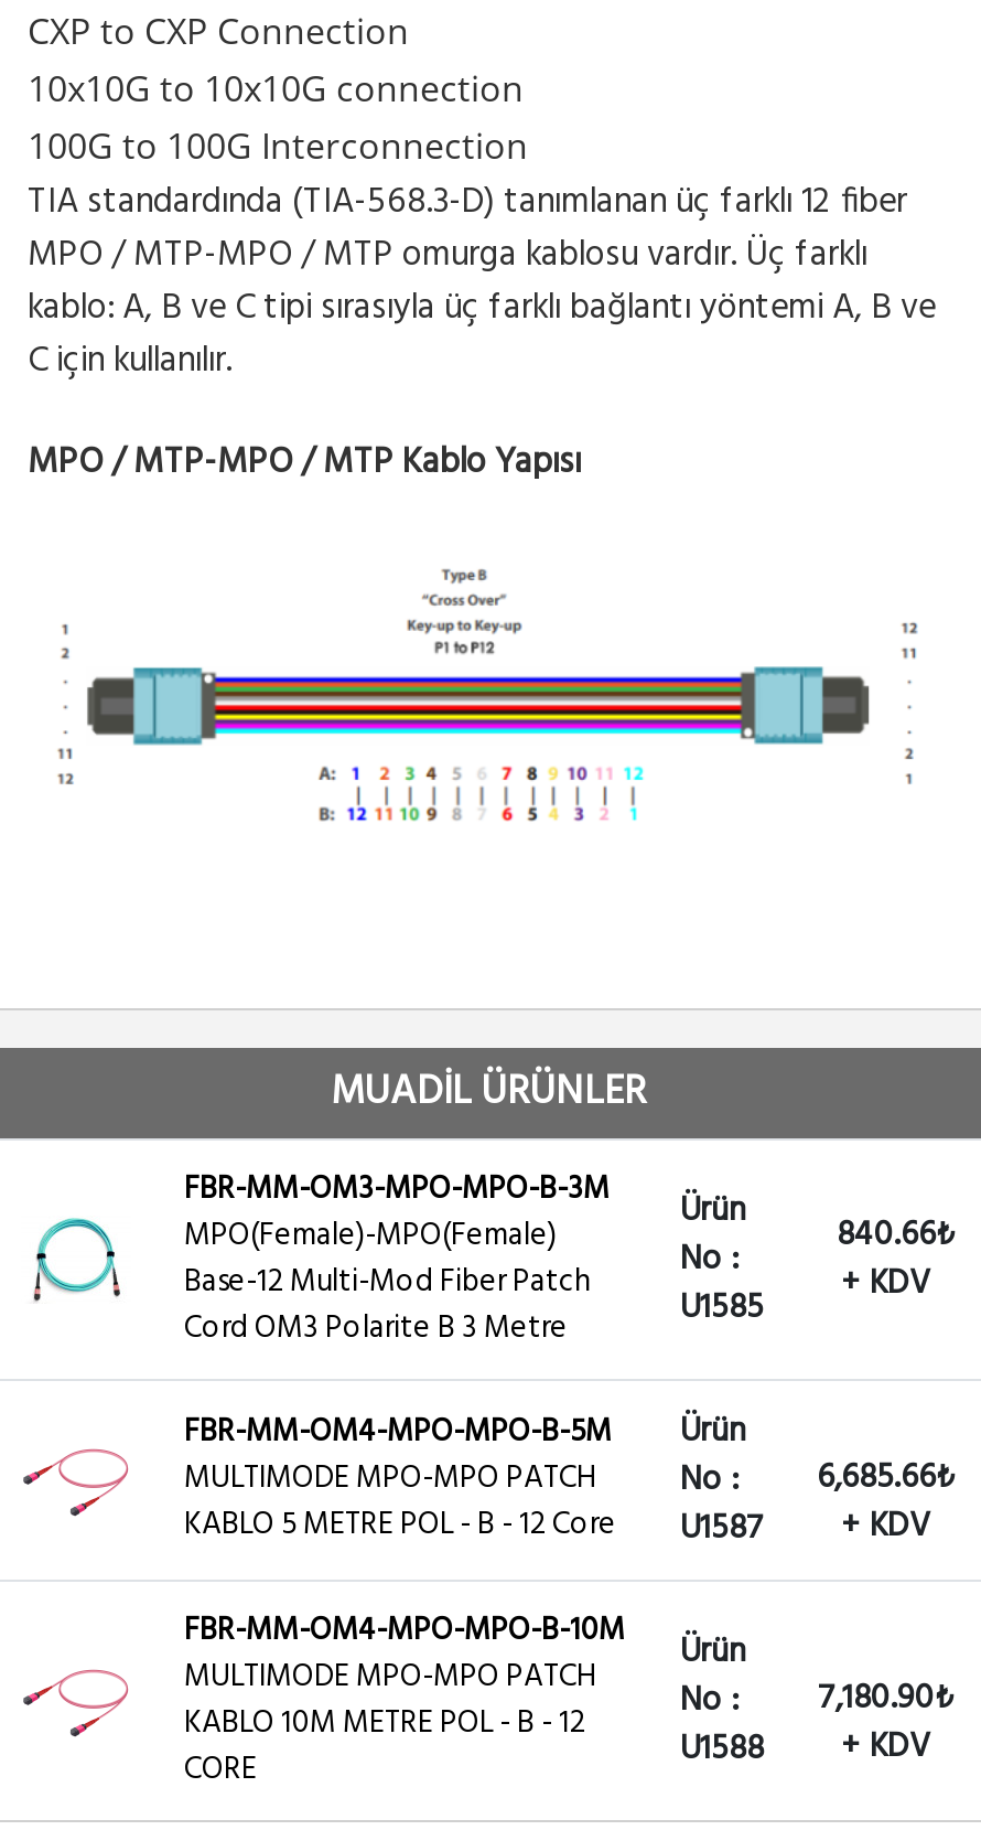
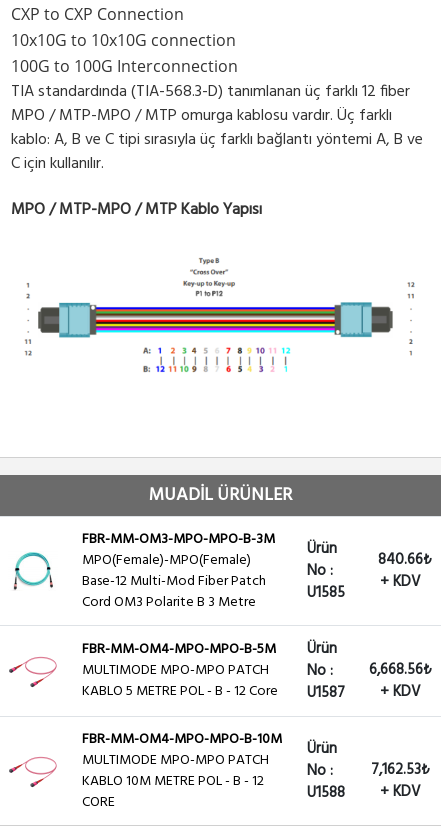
- MULTIMODE MPO-MPO PATCH No : 6,685.66₺
+ MULTIMODE MPO-MPO PATCH No : 6,668.56₺

- MULTIMODE MPO-MPO PATCH KABLO 10M METRE POL - B - 12 FBR-MM-OM4-MPO-MPO-B-10M No : Ürün U1588 7,180.90₺ + KDV
+ MULTIMODE MPO-MPO PATCH KABLO 10M METRE POL - B - 12 FBR-MM-OM4-MPO-MPO-B-10M No : Ürün U1588 7,162.53₺ + KDV
